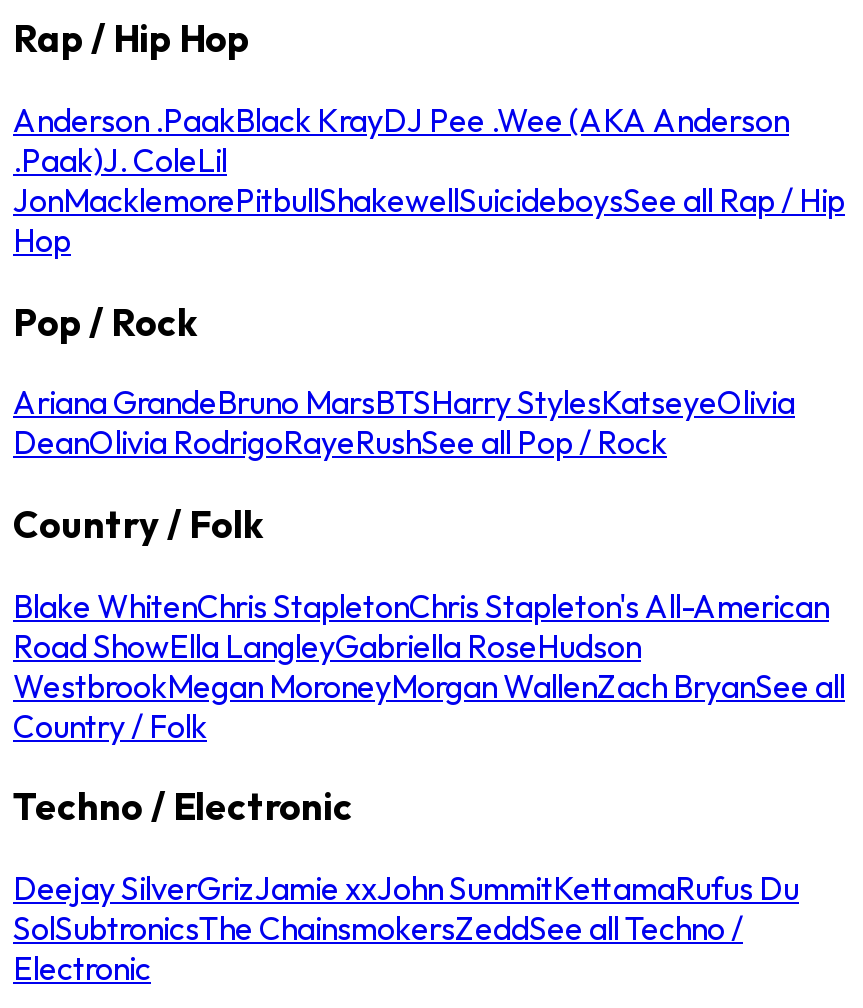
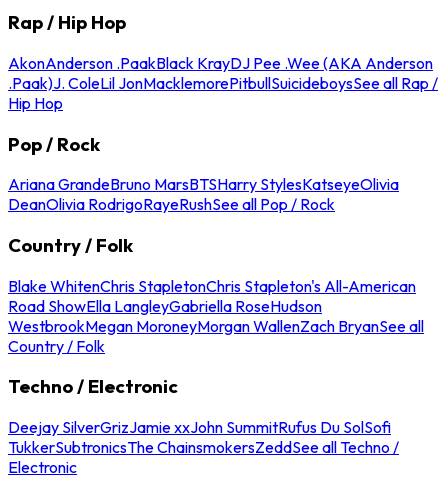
- Anderson .PaakBlack KrayDJ Pee .Wee (AKA Anderson
- .Paak)J. ColeLil
- JonMacklemorePitbullShakewellSuicideboysSee all Rap / Hip
- Hop
+ AkonAnderson .PaakBlack KrayDJ Pee .Wee (AKA Anderson
+ .Paak)J. ColeLil JonMacklemorePitbullSuicideboysSee all Rap /
+ Hip Hop

- Deejay SilverGrizJamie xxJohn SummitKettamaRufus Du
- SolSubtronicsThe ChainsmokersZeddSee all Techno /
+ Deejay SilverGrizJamie xxJohn SummitRufus Du SolSofi
+ TukkerSubtronicsThe ChainsmokersZeddSee all Techno /
